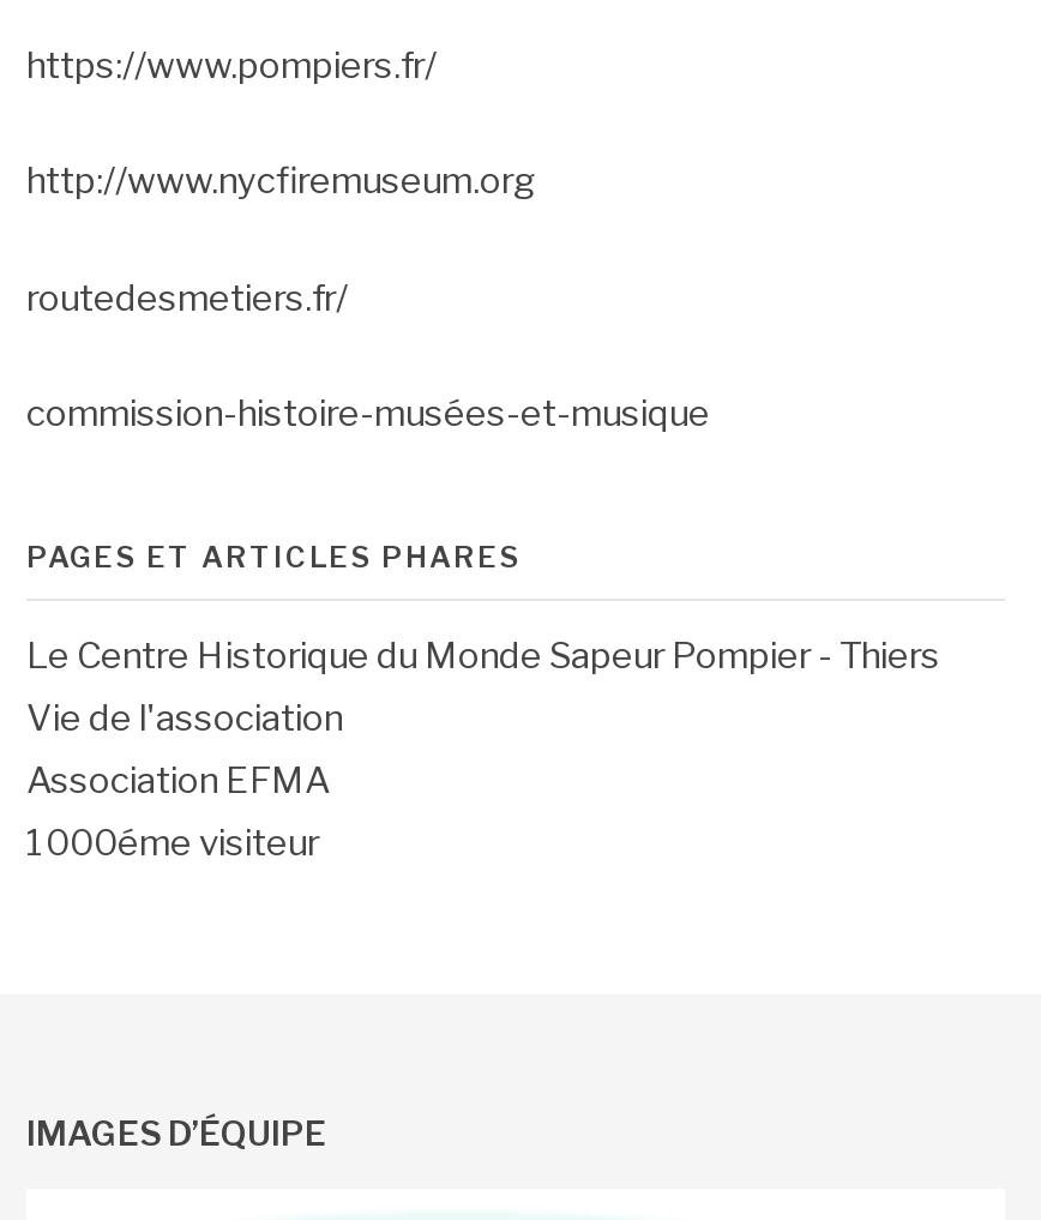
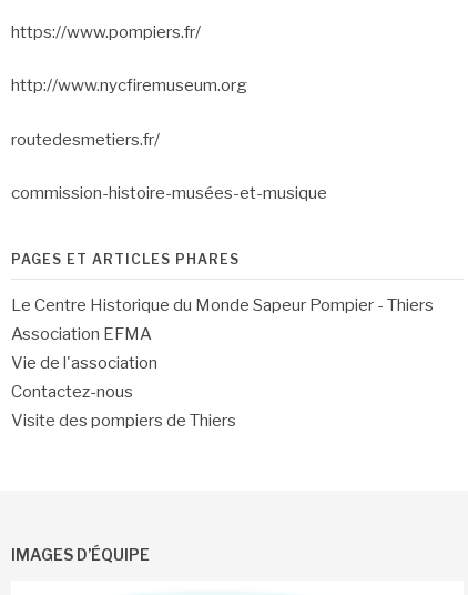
moved down: Vie de l'association

moved up: Association EFMA

- 1000éme visiteur
+ Contactez-nous
+ Visite des pompiers de Thiers
